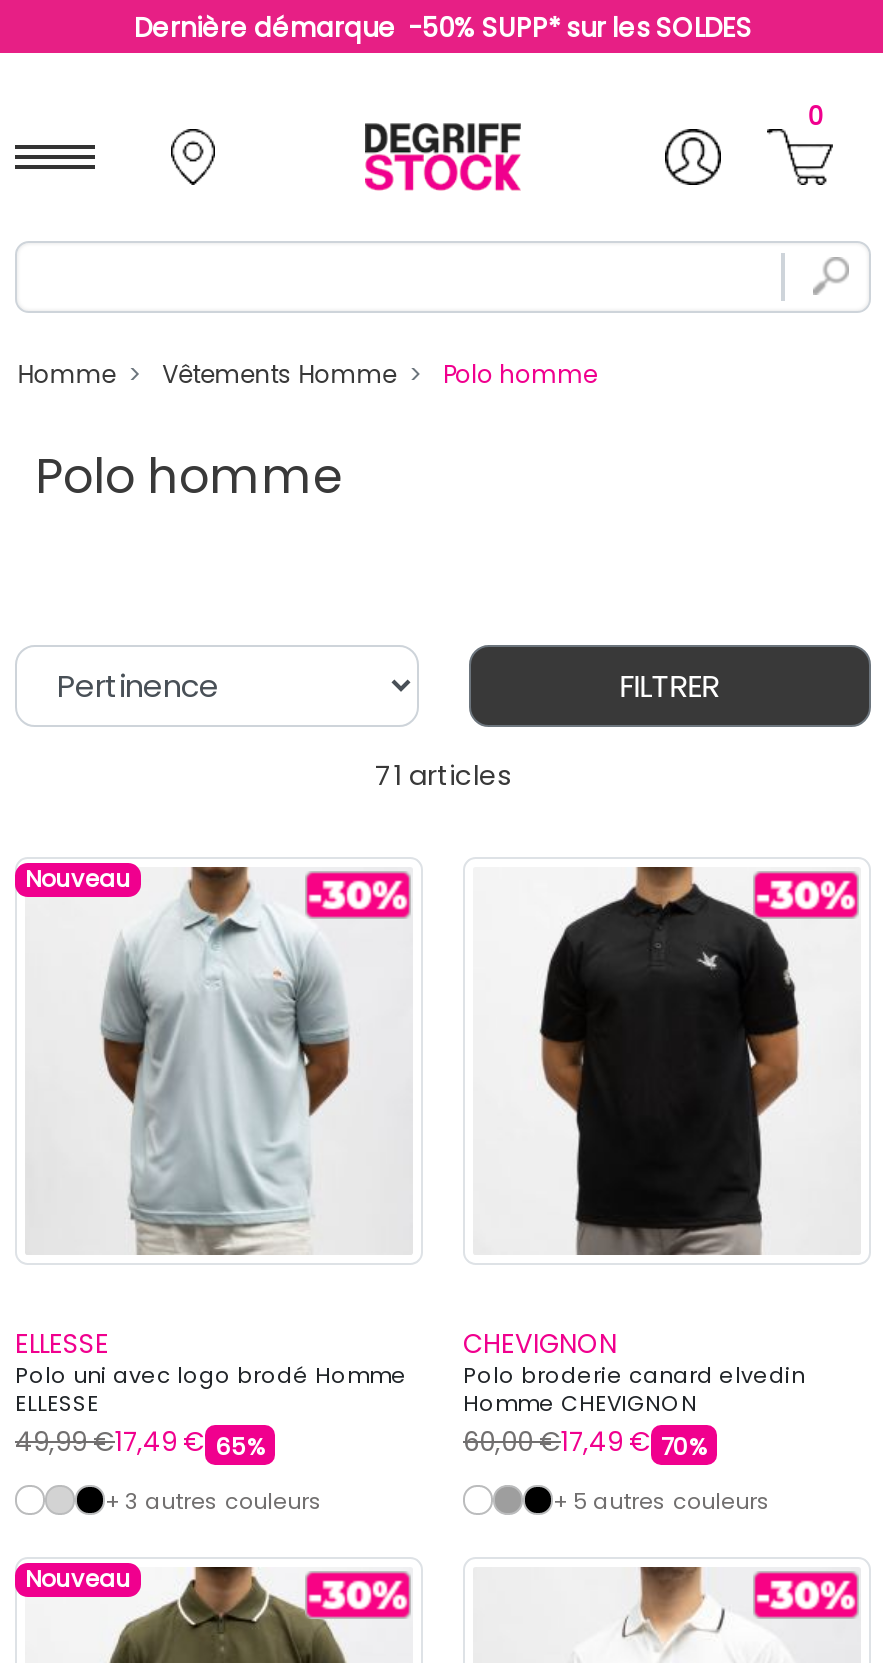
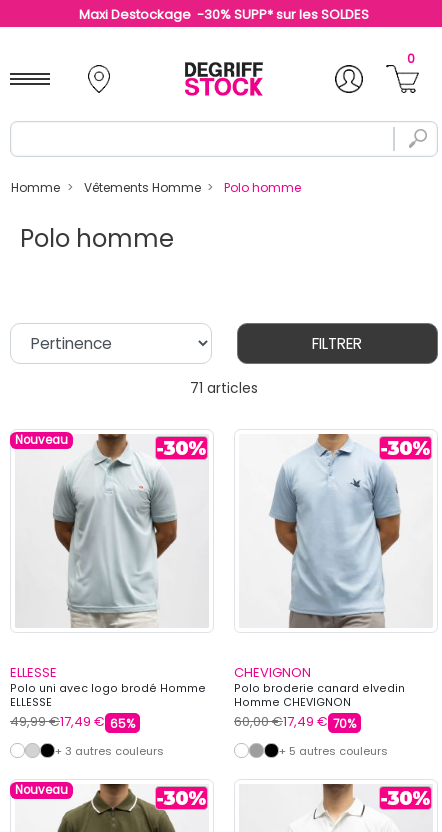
- Dernière démarque -50% SUPP* sur les SOLDES
+ Maxi Destockage -30% SUPP* sur les SOLDES

- [image]
+ [image]
